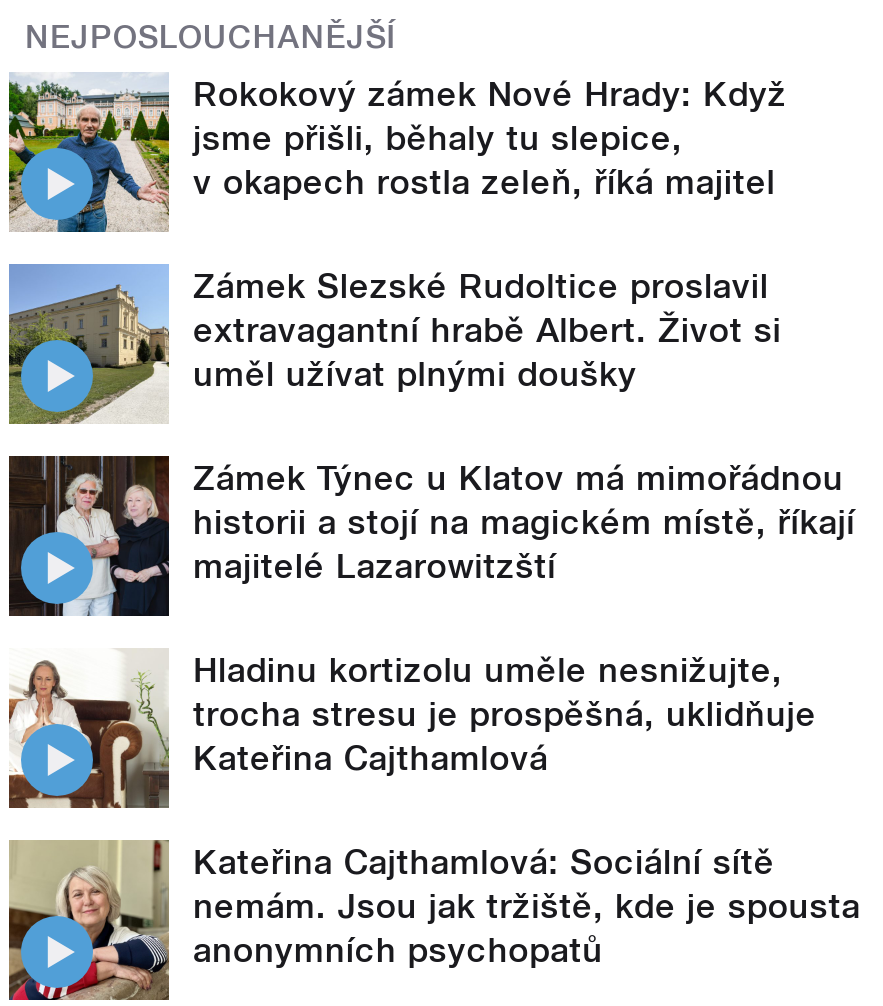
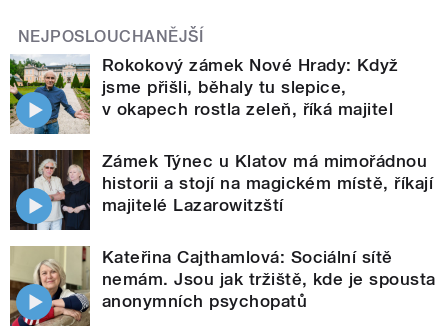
- [image]
- Zámek Slezské Rudoltice proslavil
- extravagantní hrabě Albert. Život si
- uměl užívat plnými doušky

- [image]
- Hladinu kortizolu uměle nesnižujte,
- trocha stresu je prospěšná, uklidňuje
- Kateřina Cajthamlová
